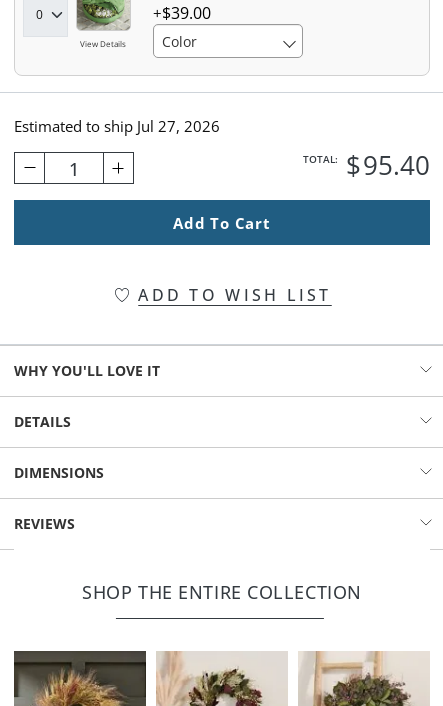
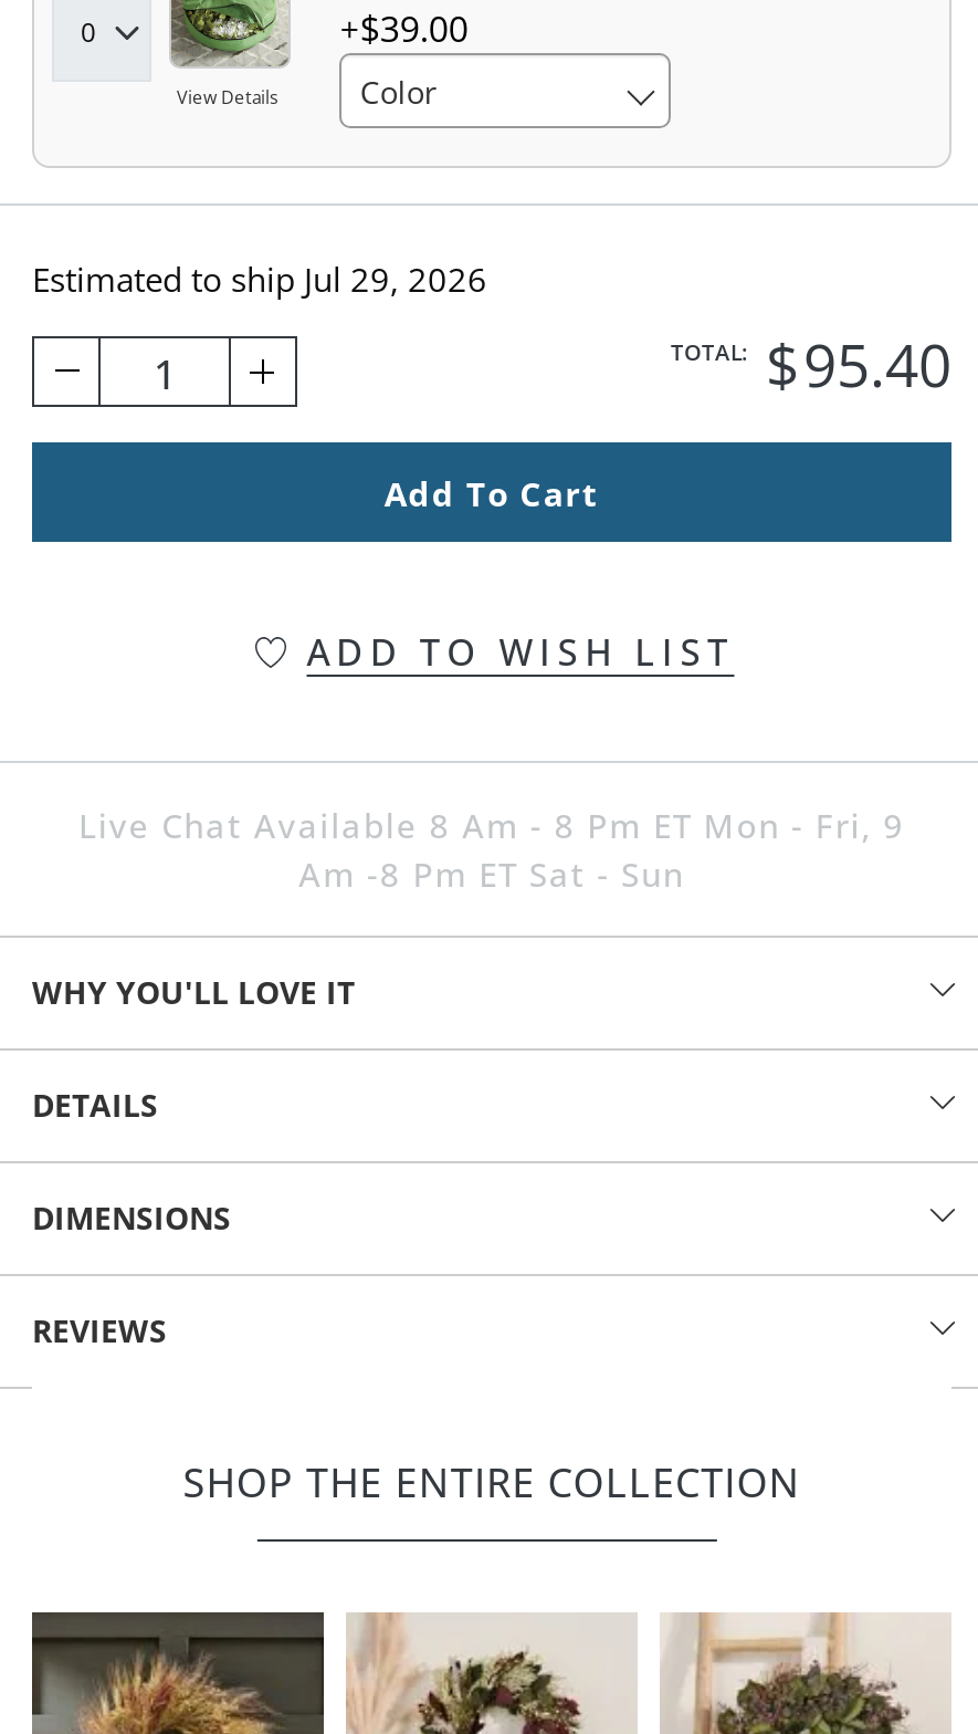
- Estimated to ship Jul 27, 2026
+ Estimated to ship Jul 29, 2026

+ Live Chat Available 8 Am - 8 Pm ET Mon - Fri, 9
+ Am -8 Pm ET Sat - Sun
